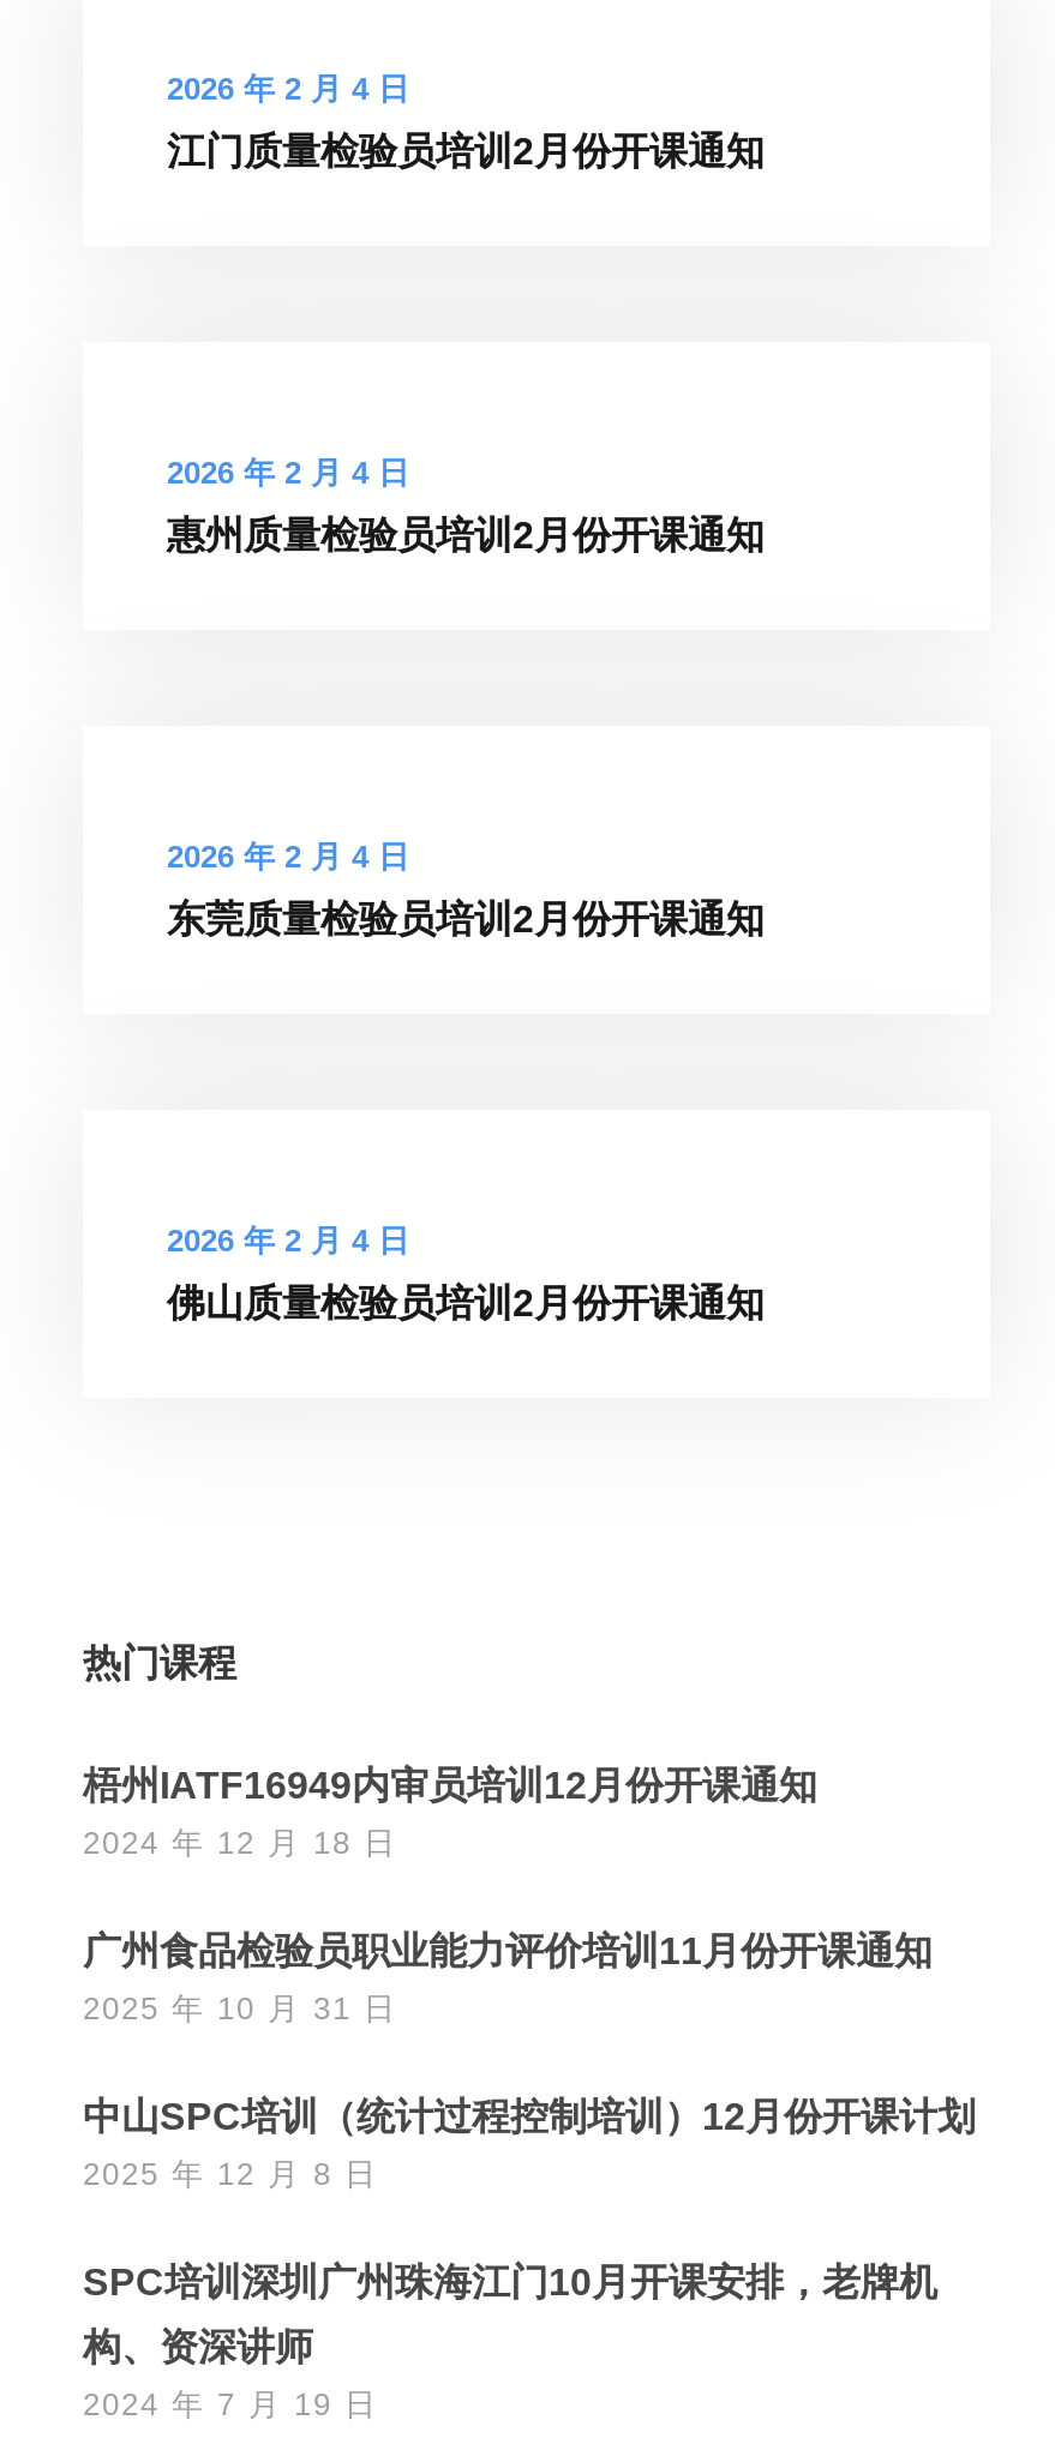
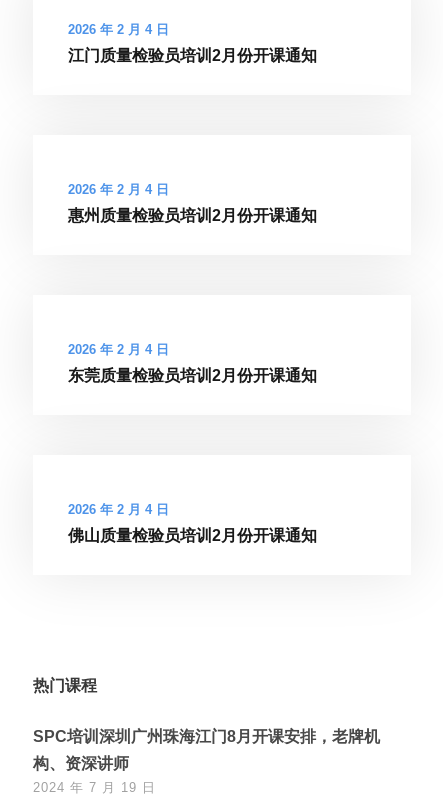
- 梧州IATF16949内审员培训12月份开课通知
- 2024 年 12 月 18 日
- 广州食品检验员职业能力评价培训11月份开课通知
- 2025 年 10 月 31 日
- 中山SPC培训（统计过程控制培训）12月份开课计划
- 2025 年 12 月 8 日
- SPC培训深圳广州珠海江门10月开课安排，老牌机
+ SPC培训深圳广州珠海江门8月开课安排，老牌机
